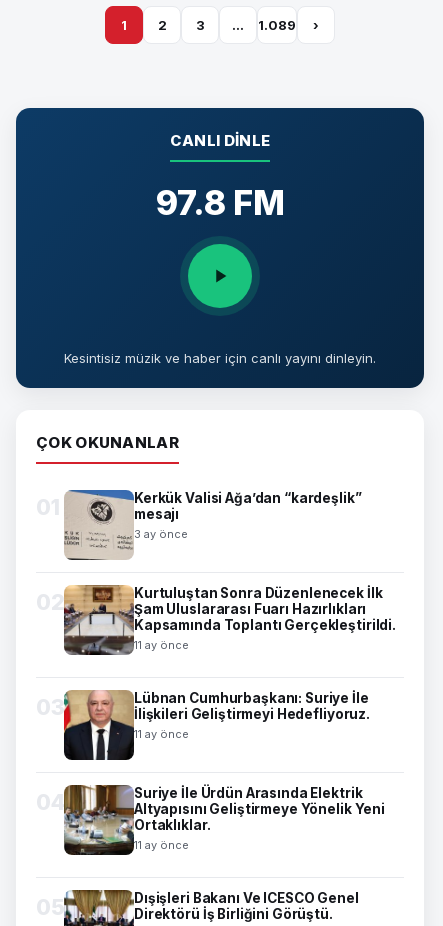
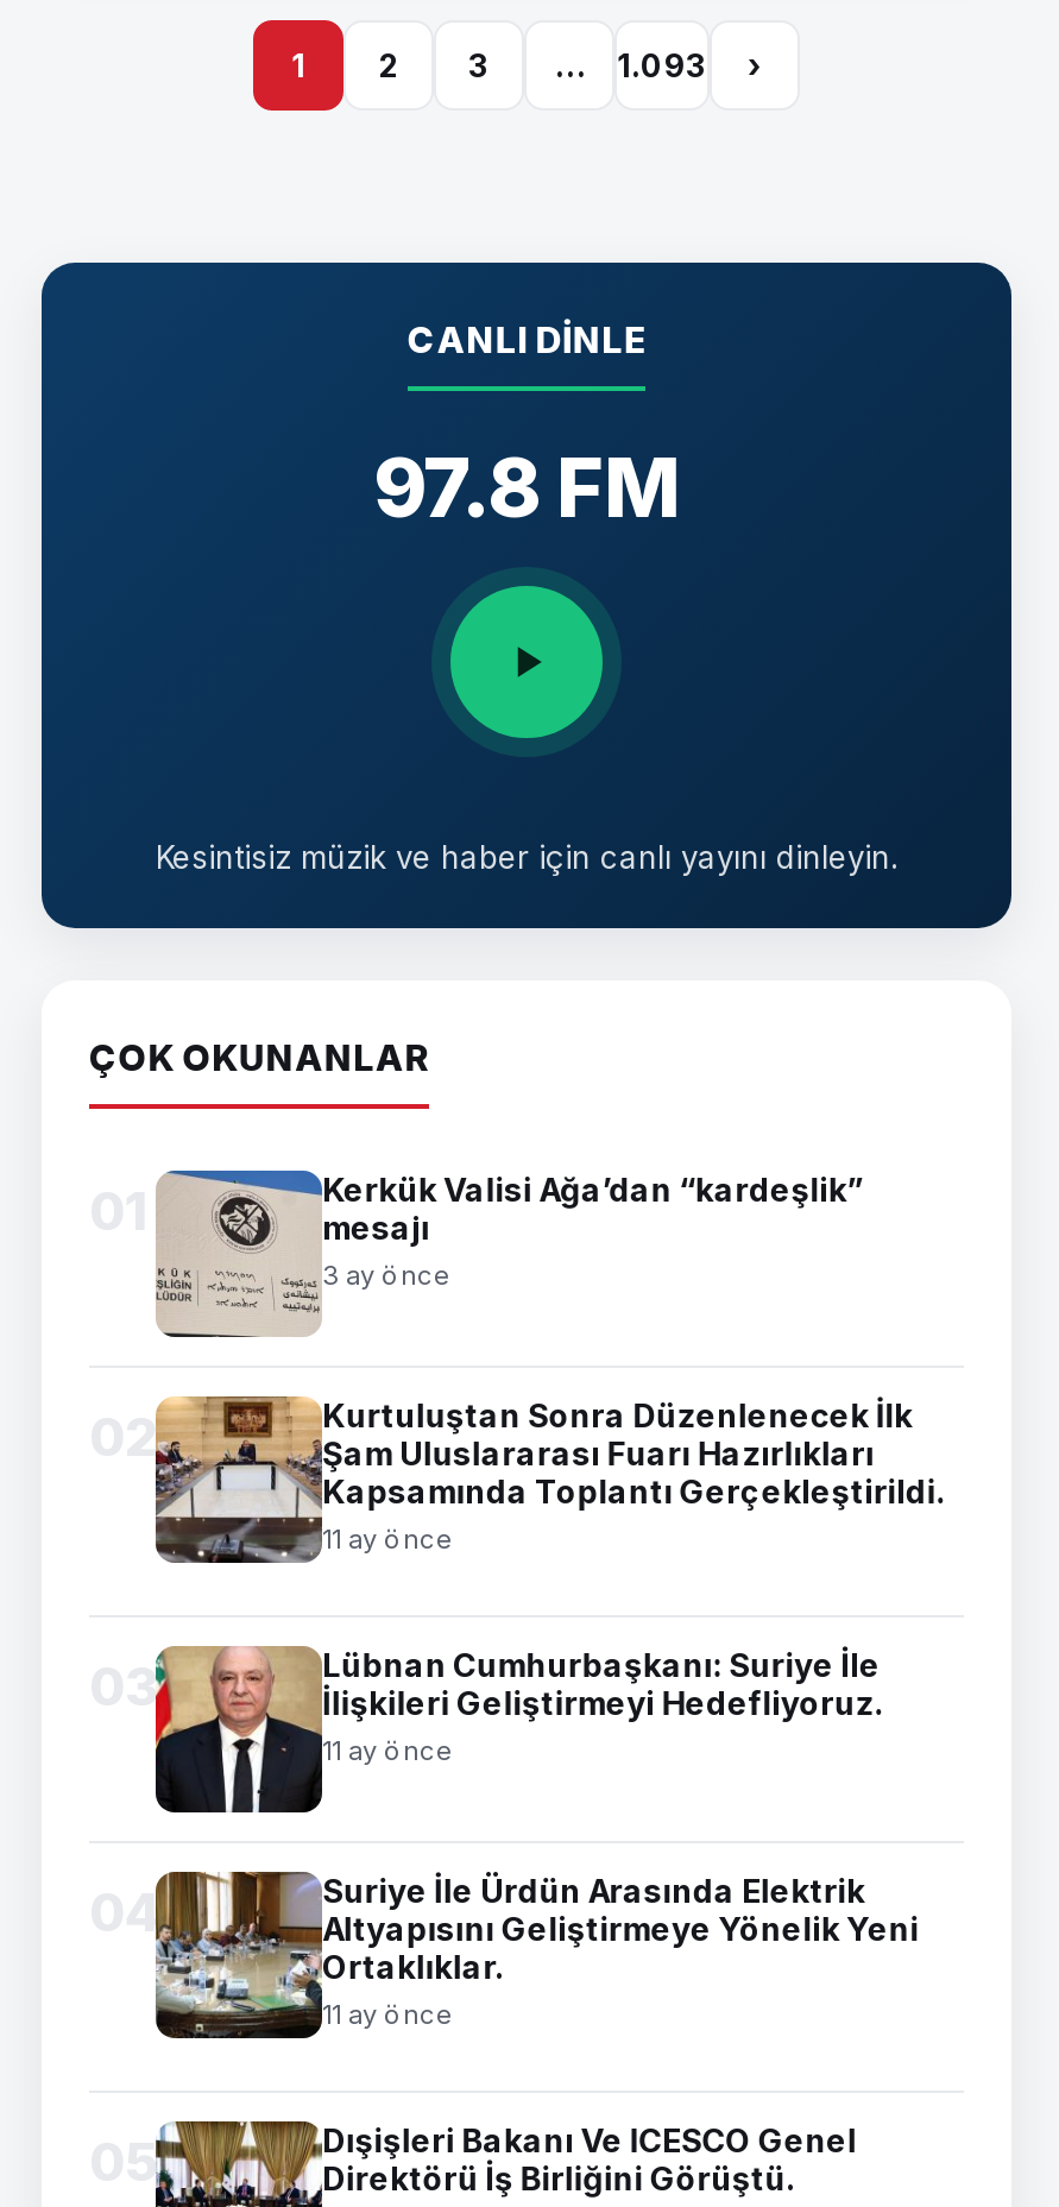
- 1.089
+ 1.093
